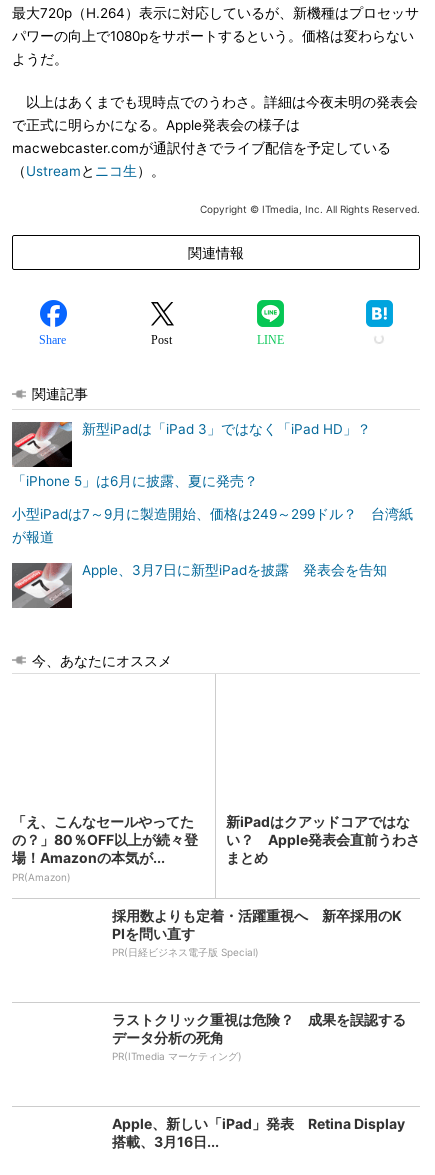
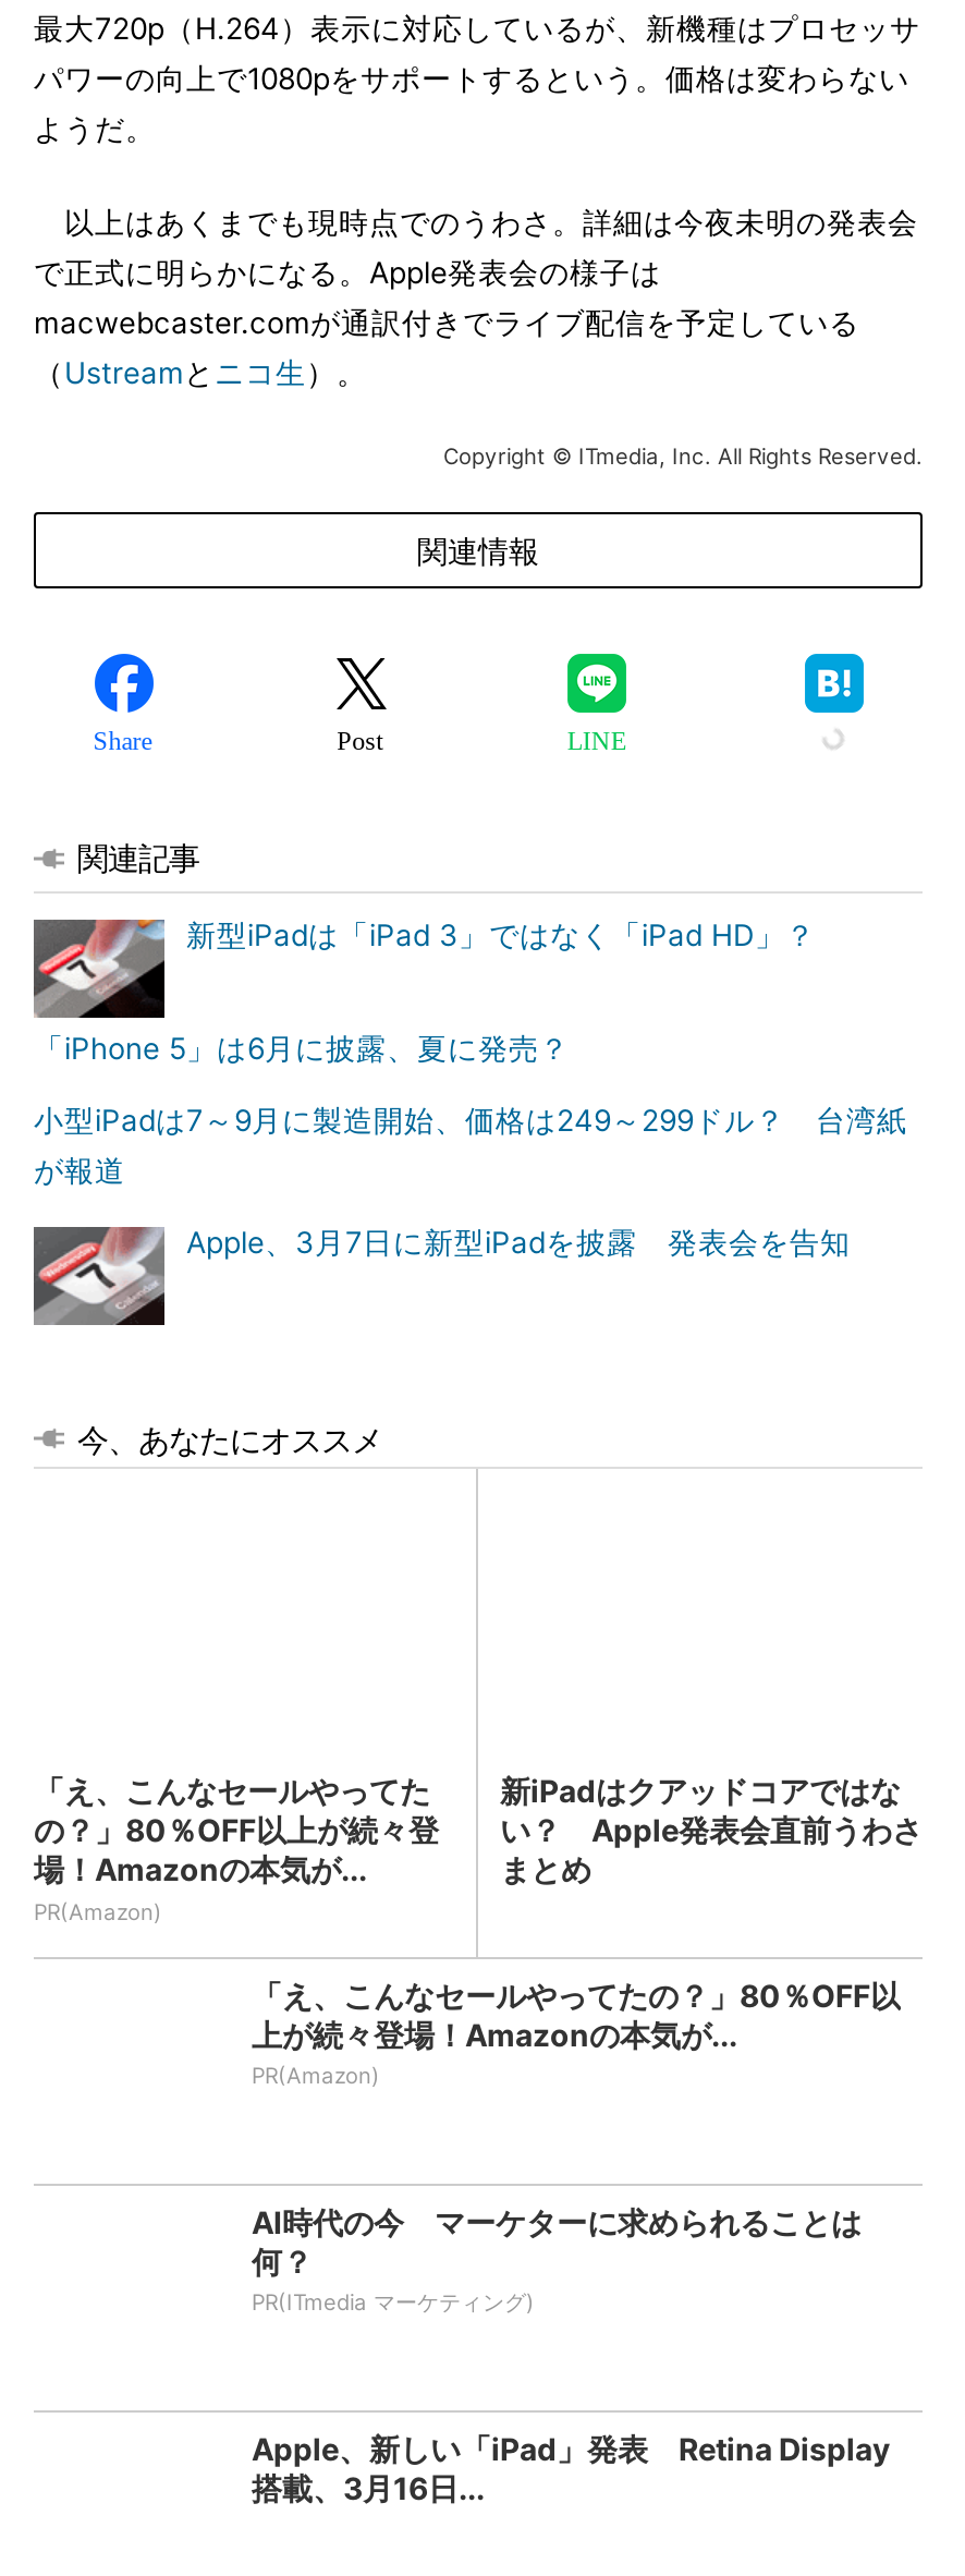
- 採用数よりも定着・活躍重視へ 新卒採用のK
- PIを問い直す
- PR(日経ビジネス電子版 Special)
+ 「え、こんなセールやってたの？」80％OFF以
+ 上が続々登場！Amazonの本気が...
+ PR(Amazon)

- ラストクリック重視は危険？ 成果を誤認する
- データ分析の死角
+ AI時代の今 マーケターに求められることは
+ 何？
